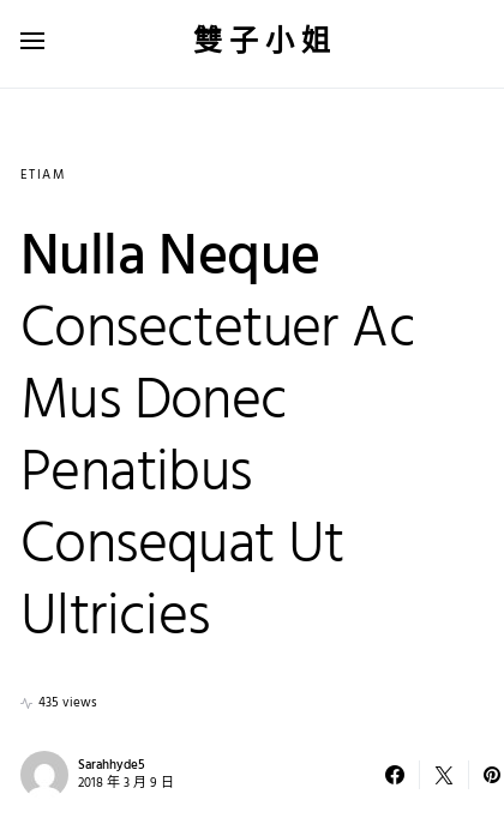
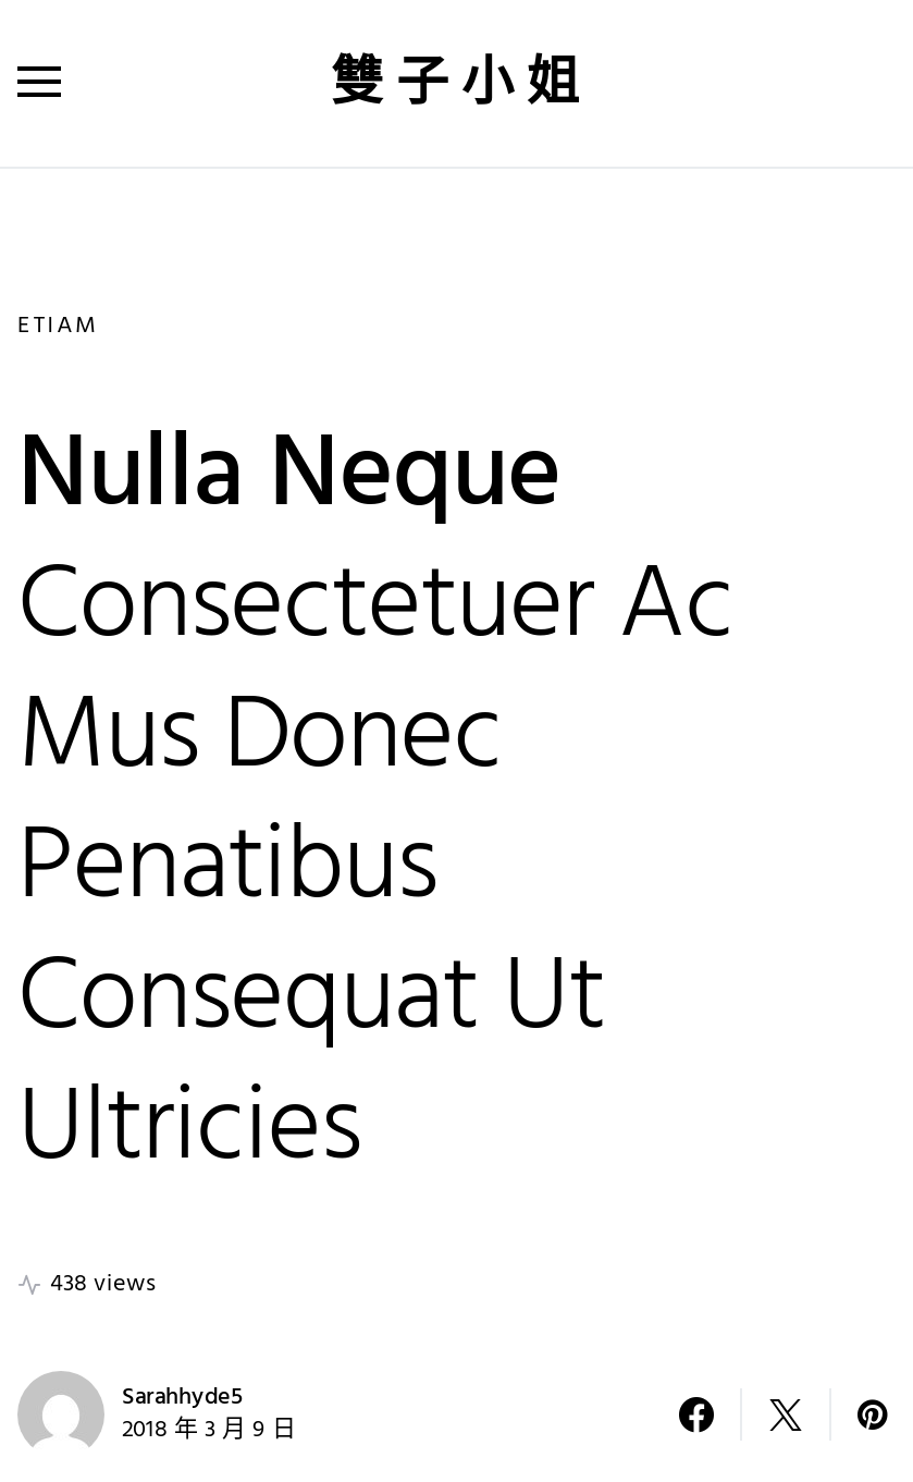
- 435 views
+ 438 views
